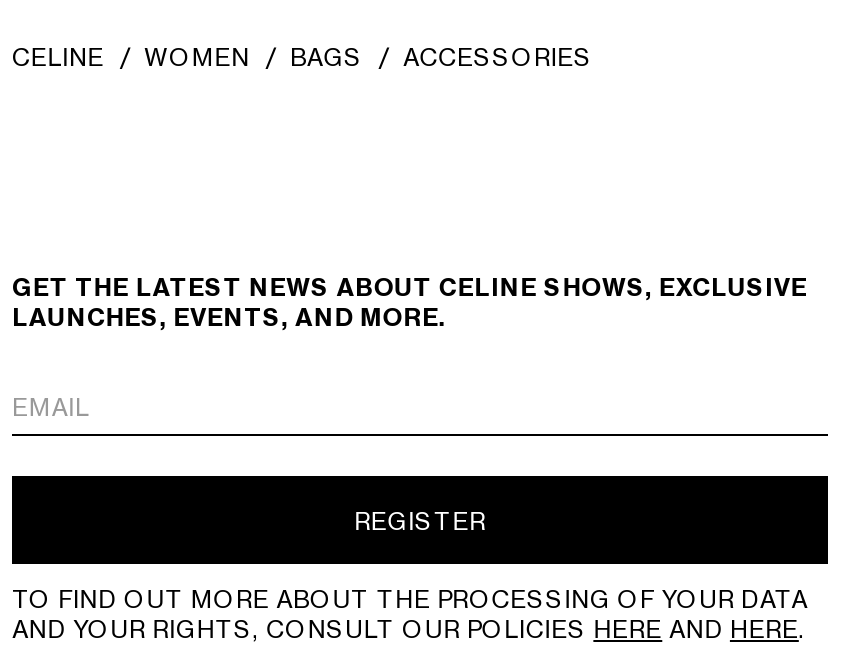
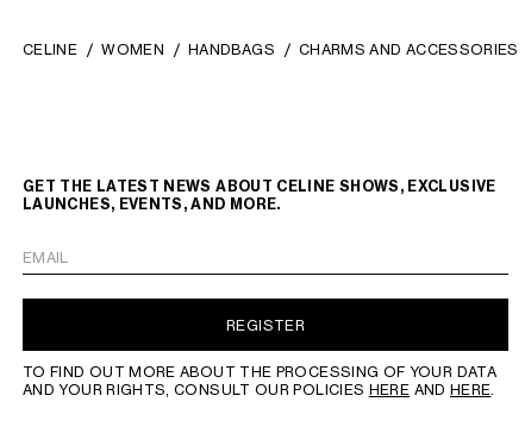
- BAGS
- ACCESSORIES
+ HANDBAGS
+ CHARMS AND ACCESSORIES
